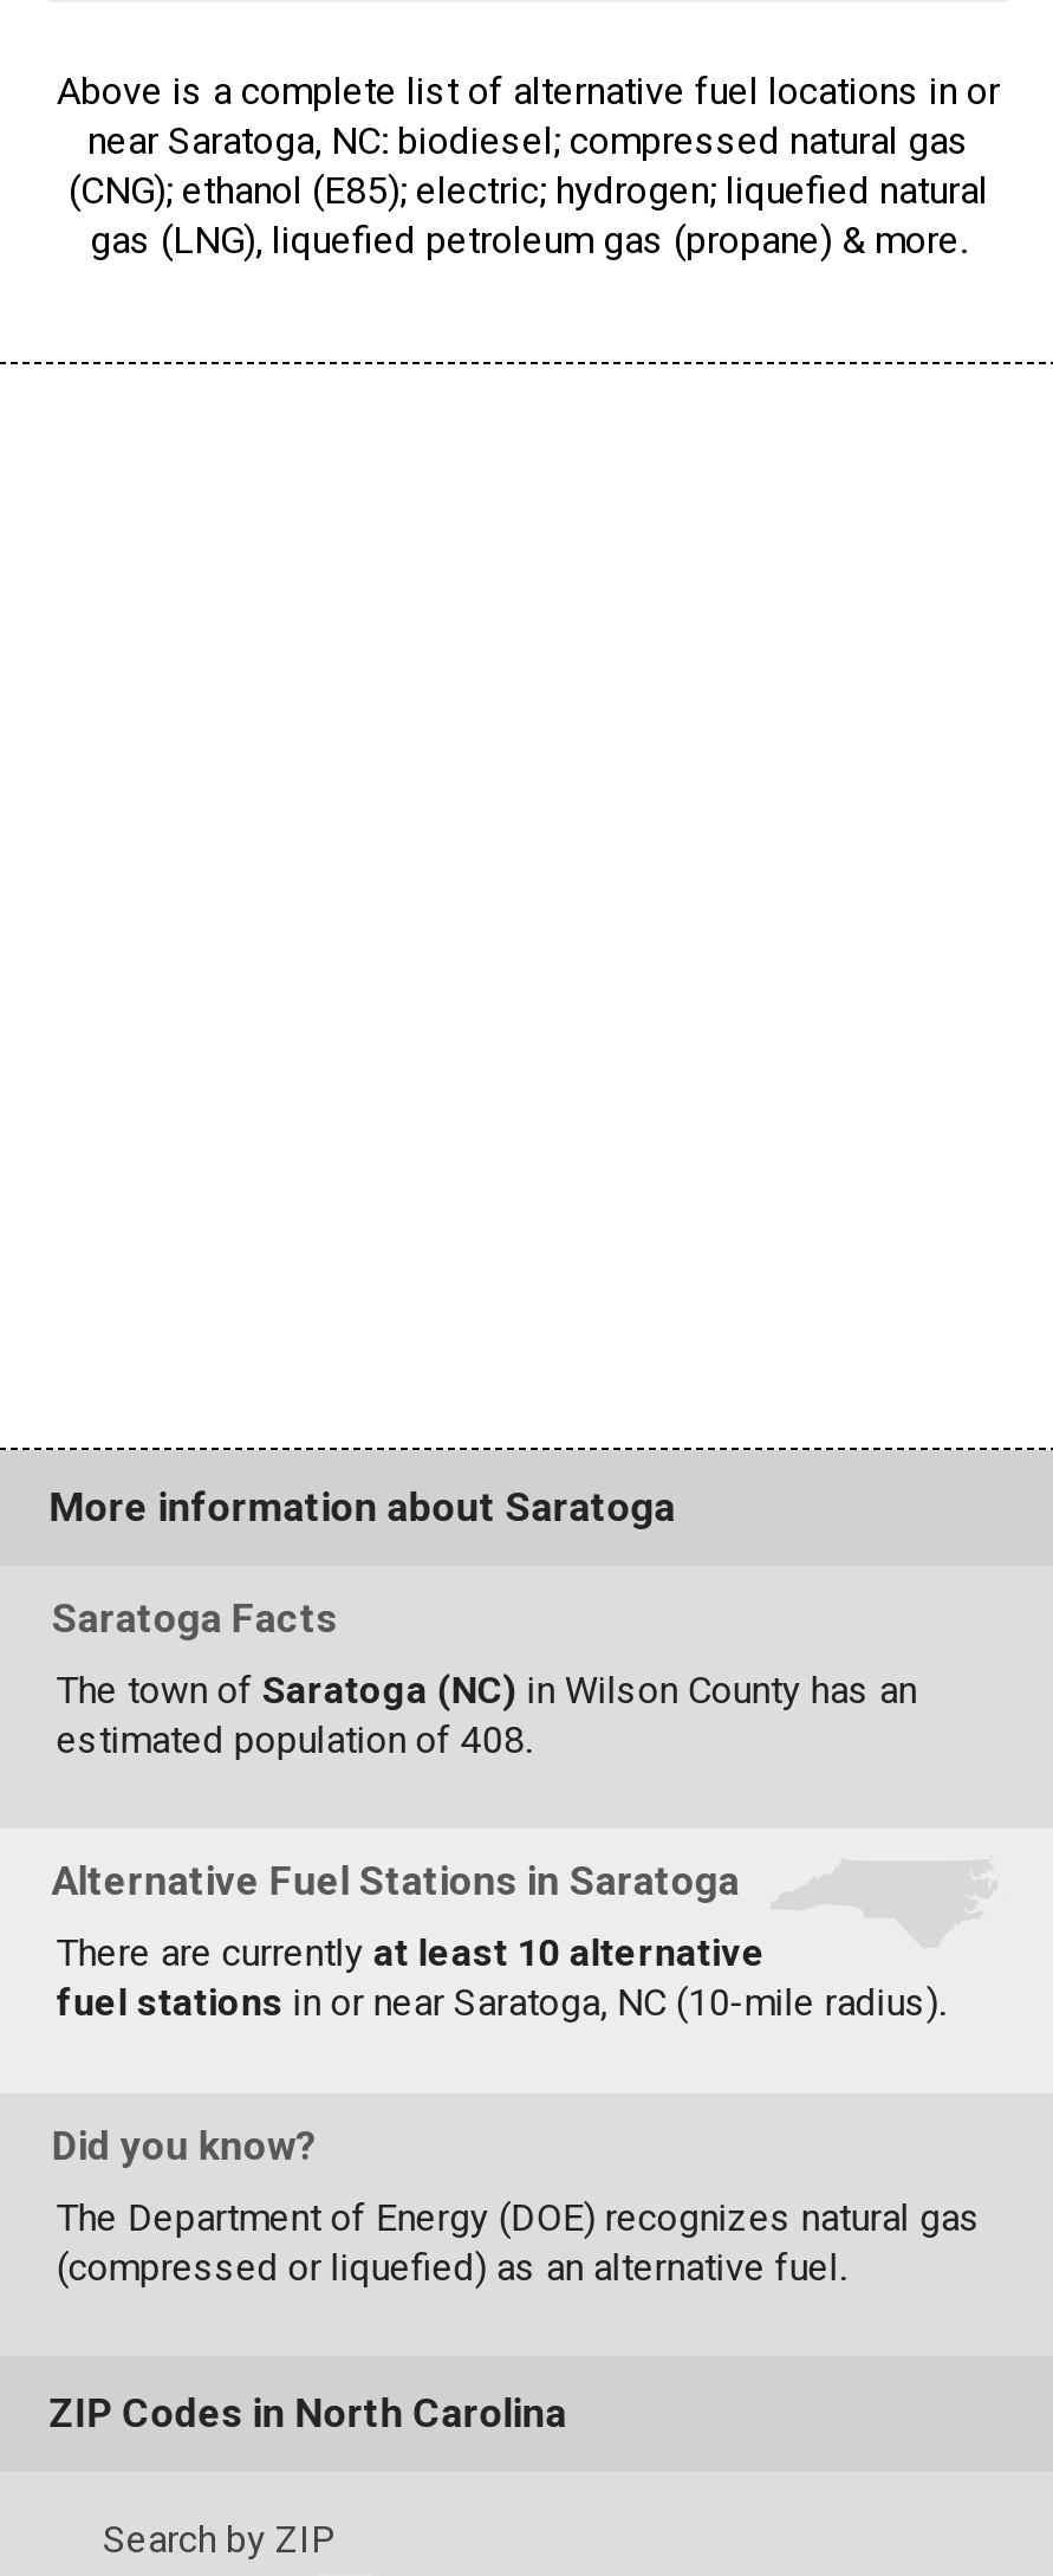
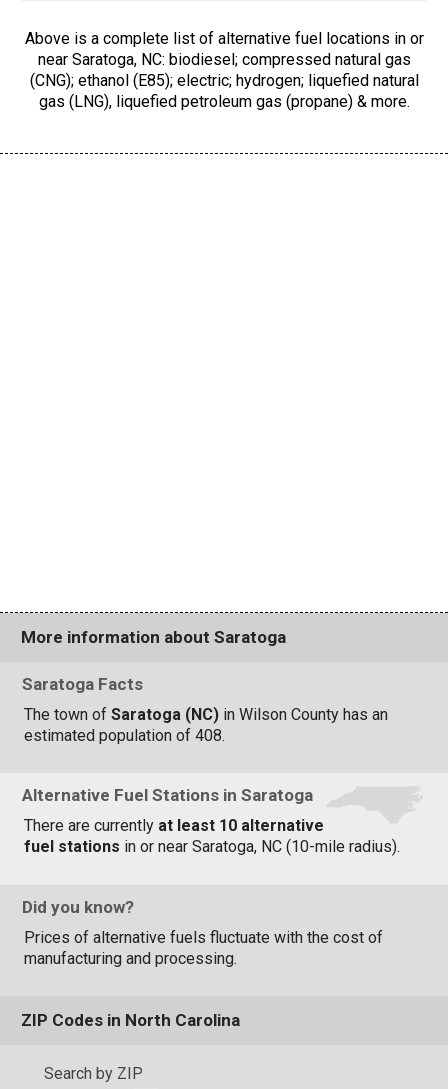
- The Department of Energy (DOE) recognizes natural gas
- (compressed or liquefied) as an alternative fuel.
+ Prices of alternative fuels fluctuate with the cost of
+ manufacturing and processing.
